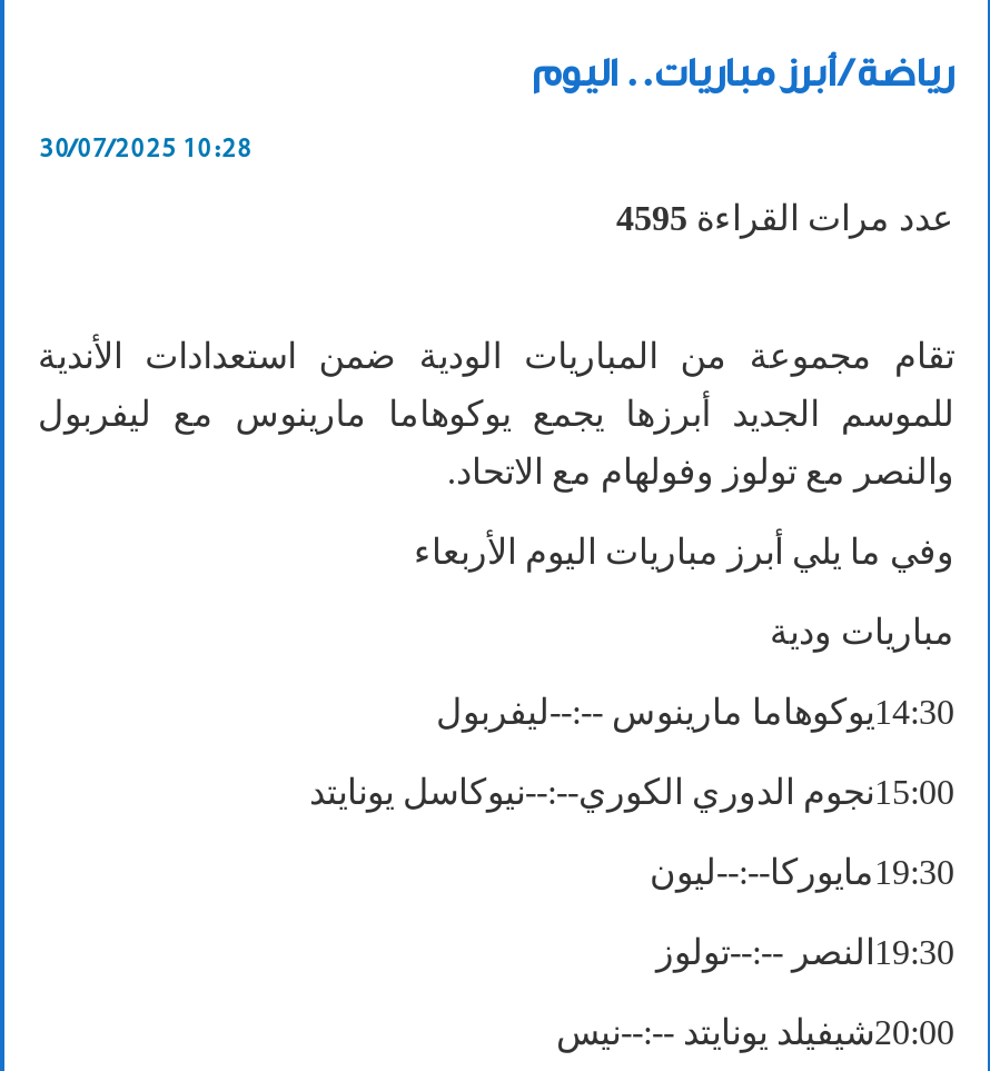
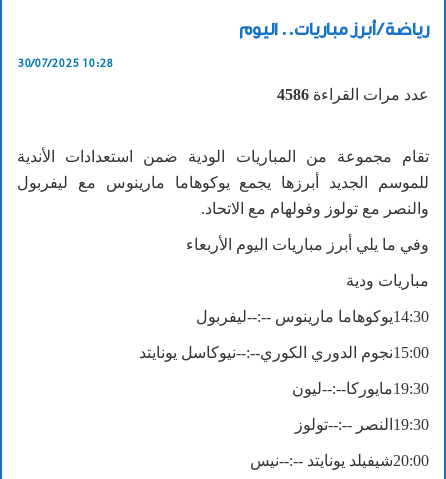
- عدد مرات القراءة 4595
+ عدد مرات القراءة 4586
